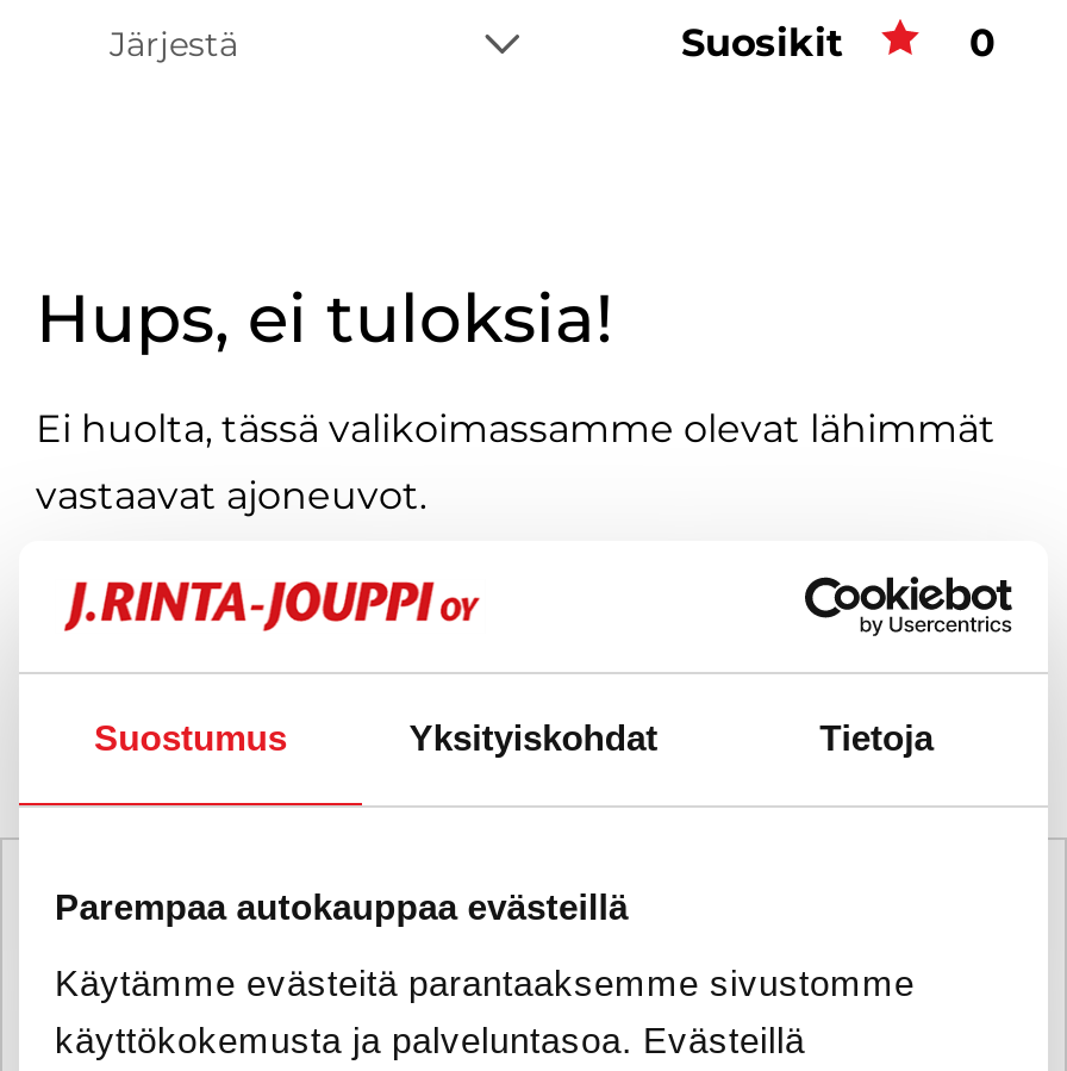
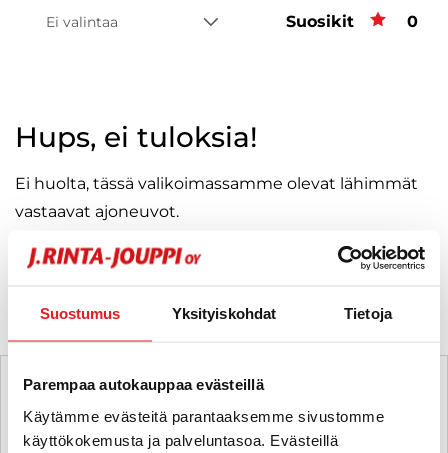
- Järjestä
+ Ei valintaa
